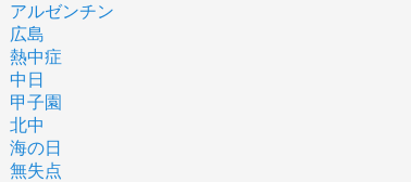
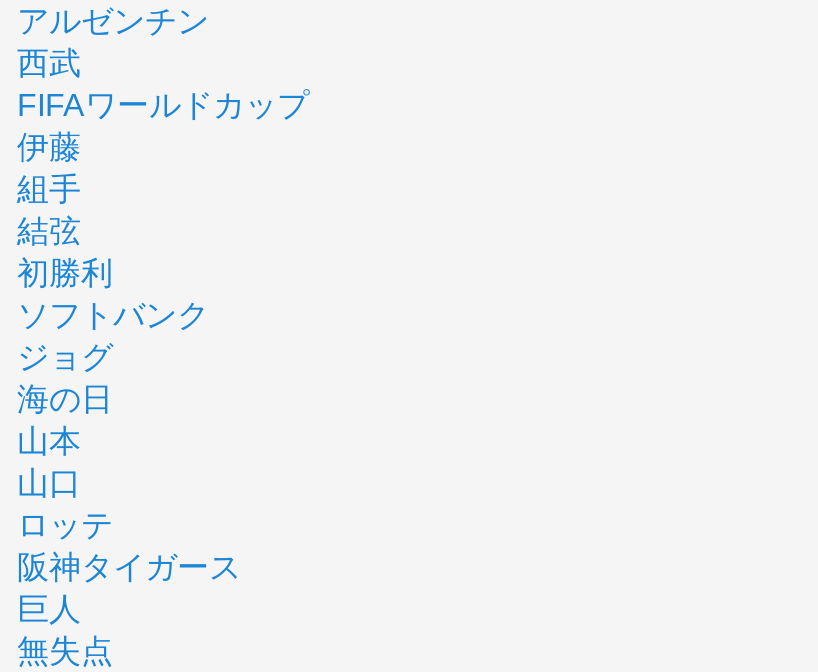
- 広島
- 熱中症
- 中日
- 甲子園
- 北中
+ 西武
+ FIFAワールドカップ
+ 伊藤
+ 組手
+ 結弦
+ 初勝利
+ ソフトバンク
+ ジョグ

+ 山本
+ 山口
+ ロッテ
+ 阪神タイガース
+ 巨人
